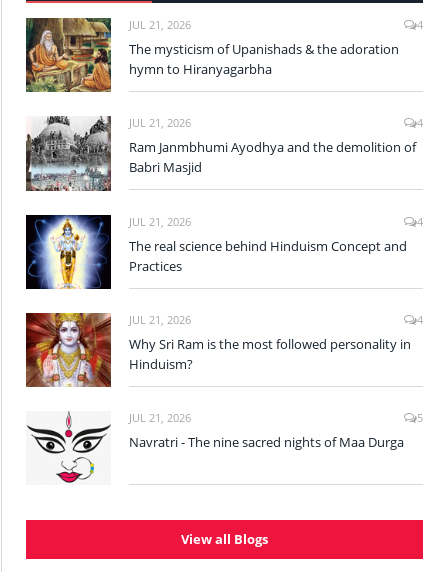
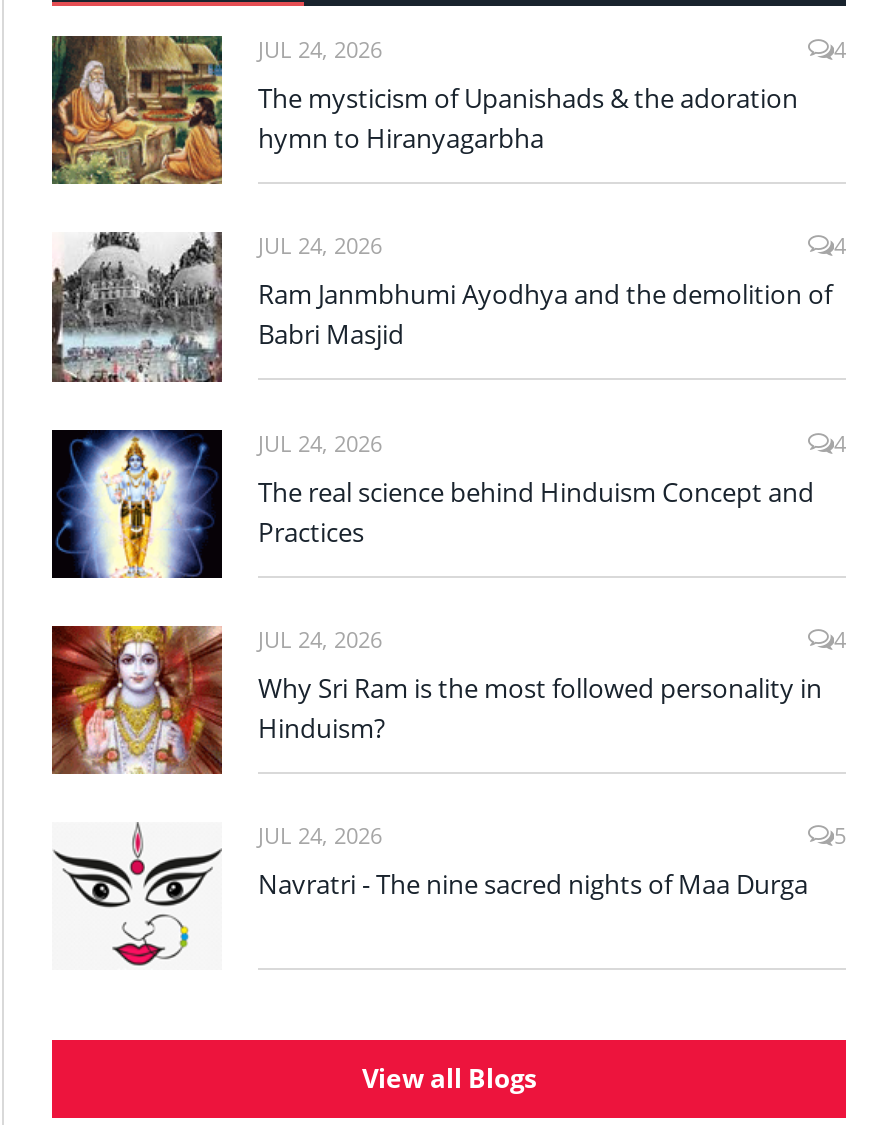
- JUL 21, 2026
+ JUL 24, 2026

- JUL 21, 2026
+ JUL 24, 2026

- JUL 21, 2026
+ JUL 24, 2026

- JUL 21, 2026
+ JUL 24, 2026

- JUL 21, 2026
+ JUL 24, 2026
